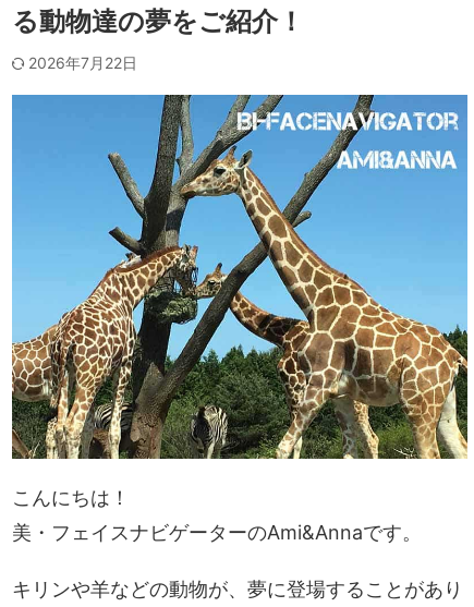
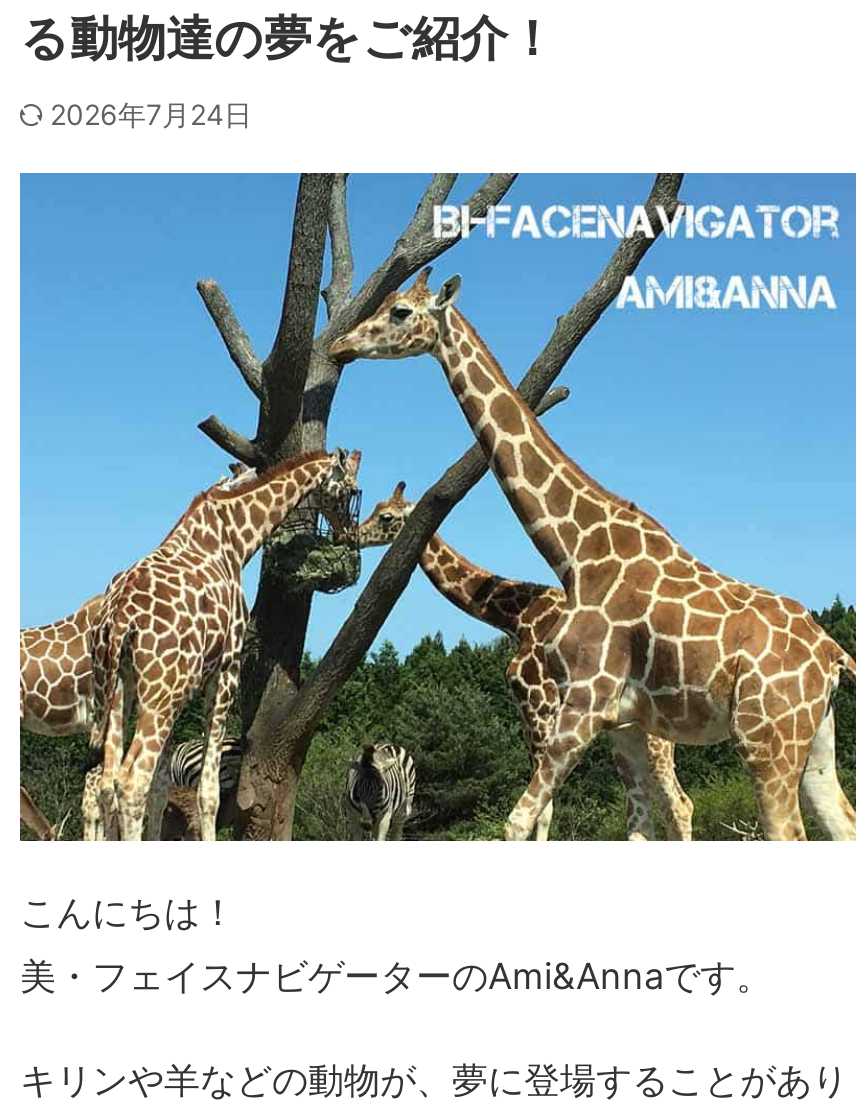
- 2026年7月22日
+ 2026年7月24日
